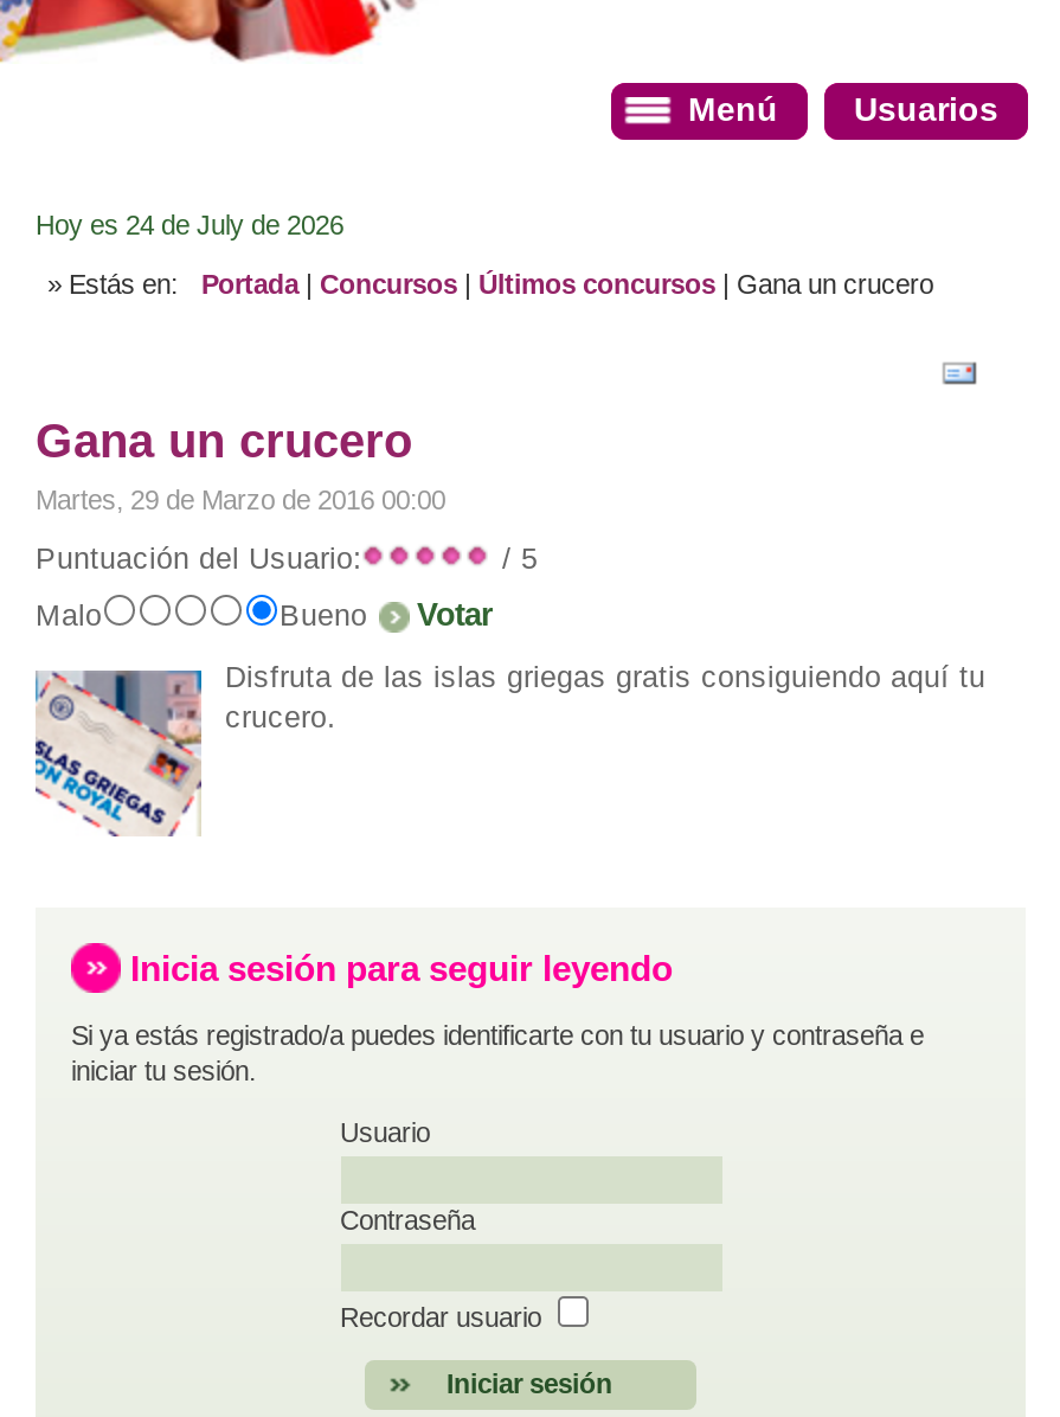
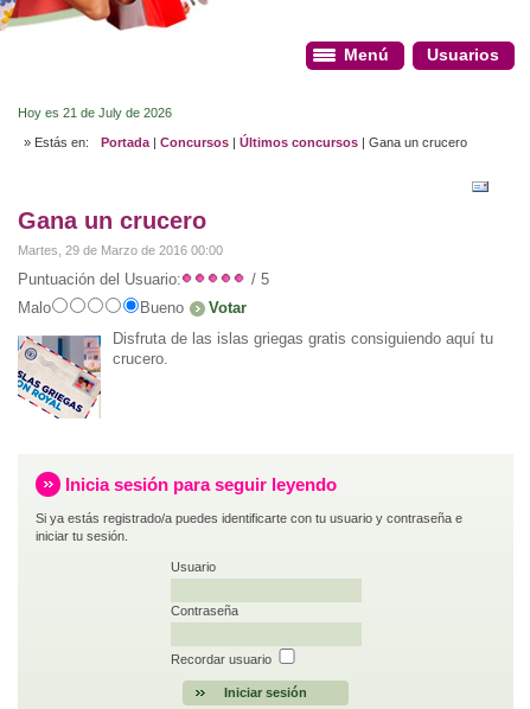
- Hoy es 24 de July de 2026
+ Hoy es 21 de July de 2026
